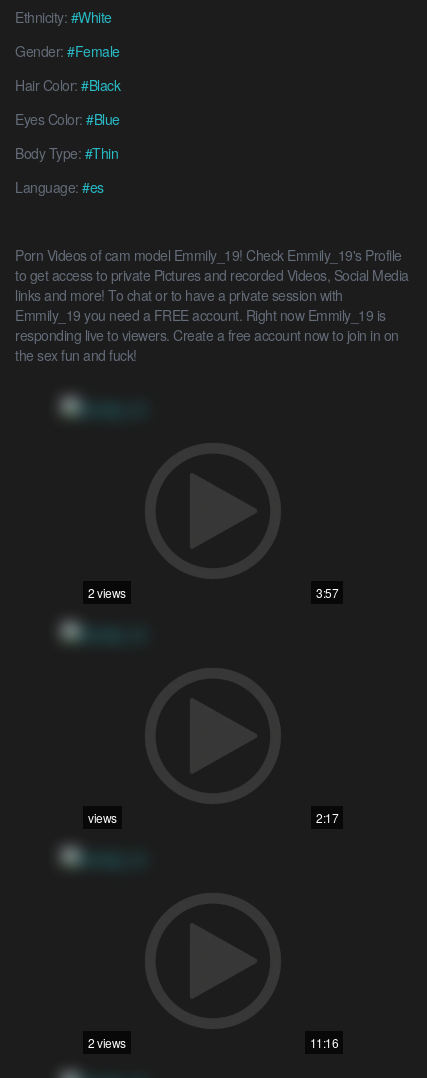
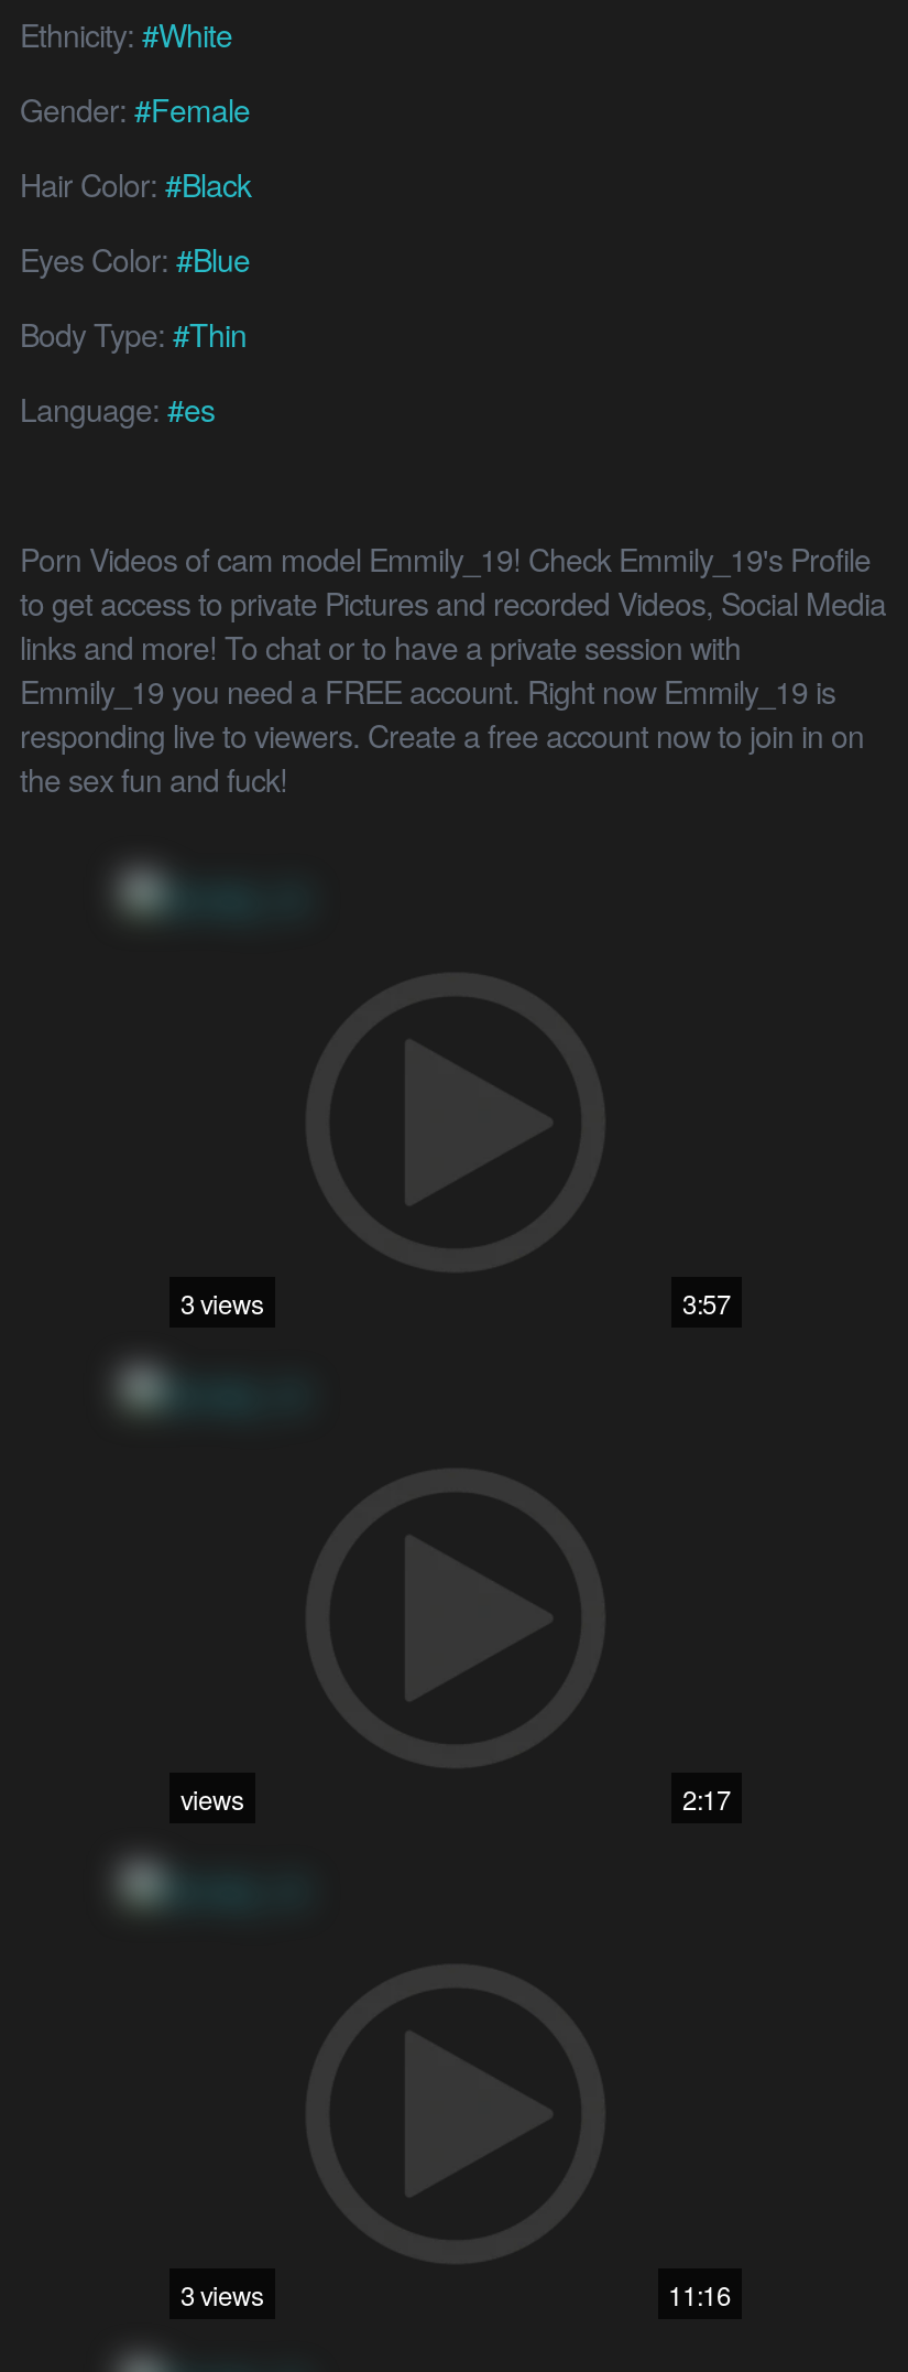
- 2 views
+ 3 views

- 2 views
+ 3 views
